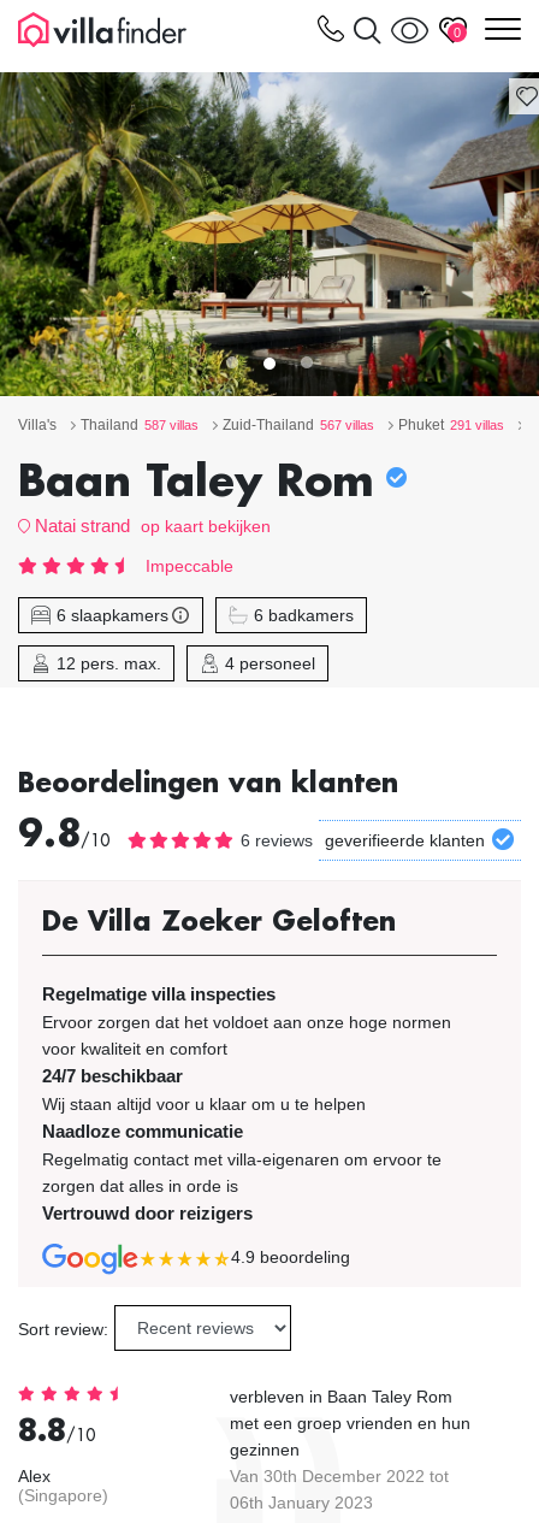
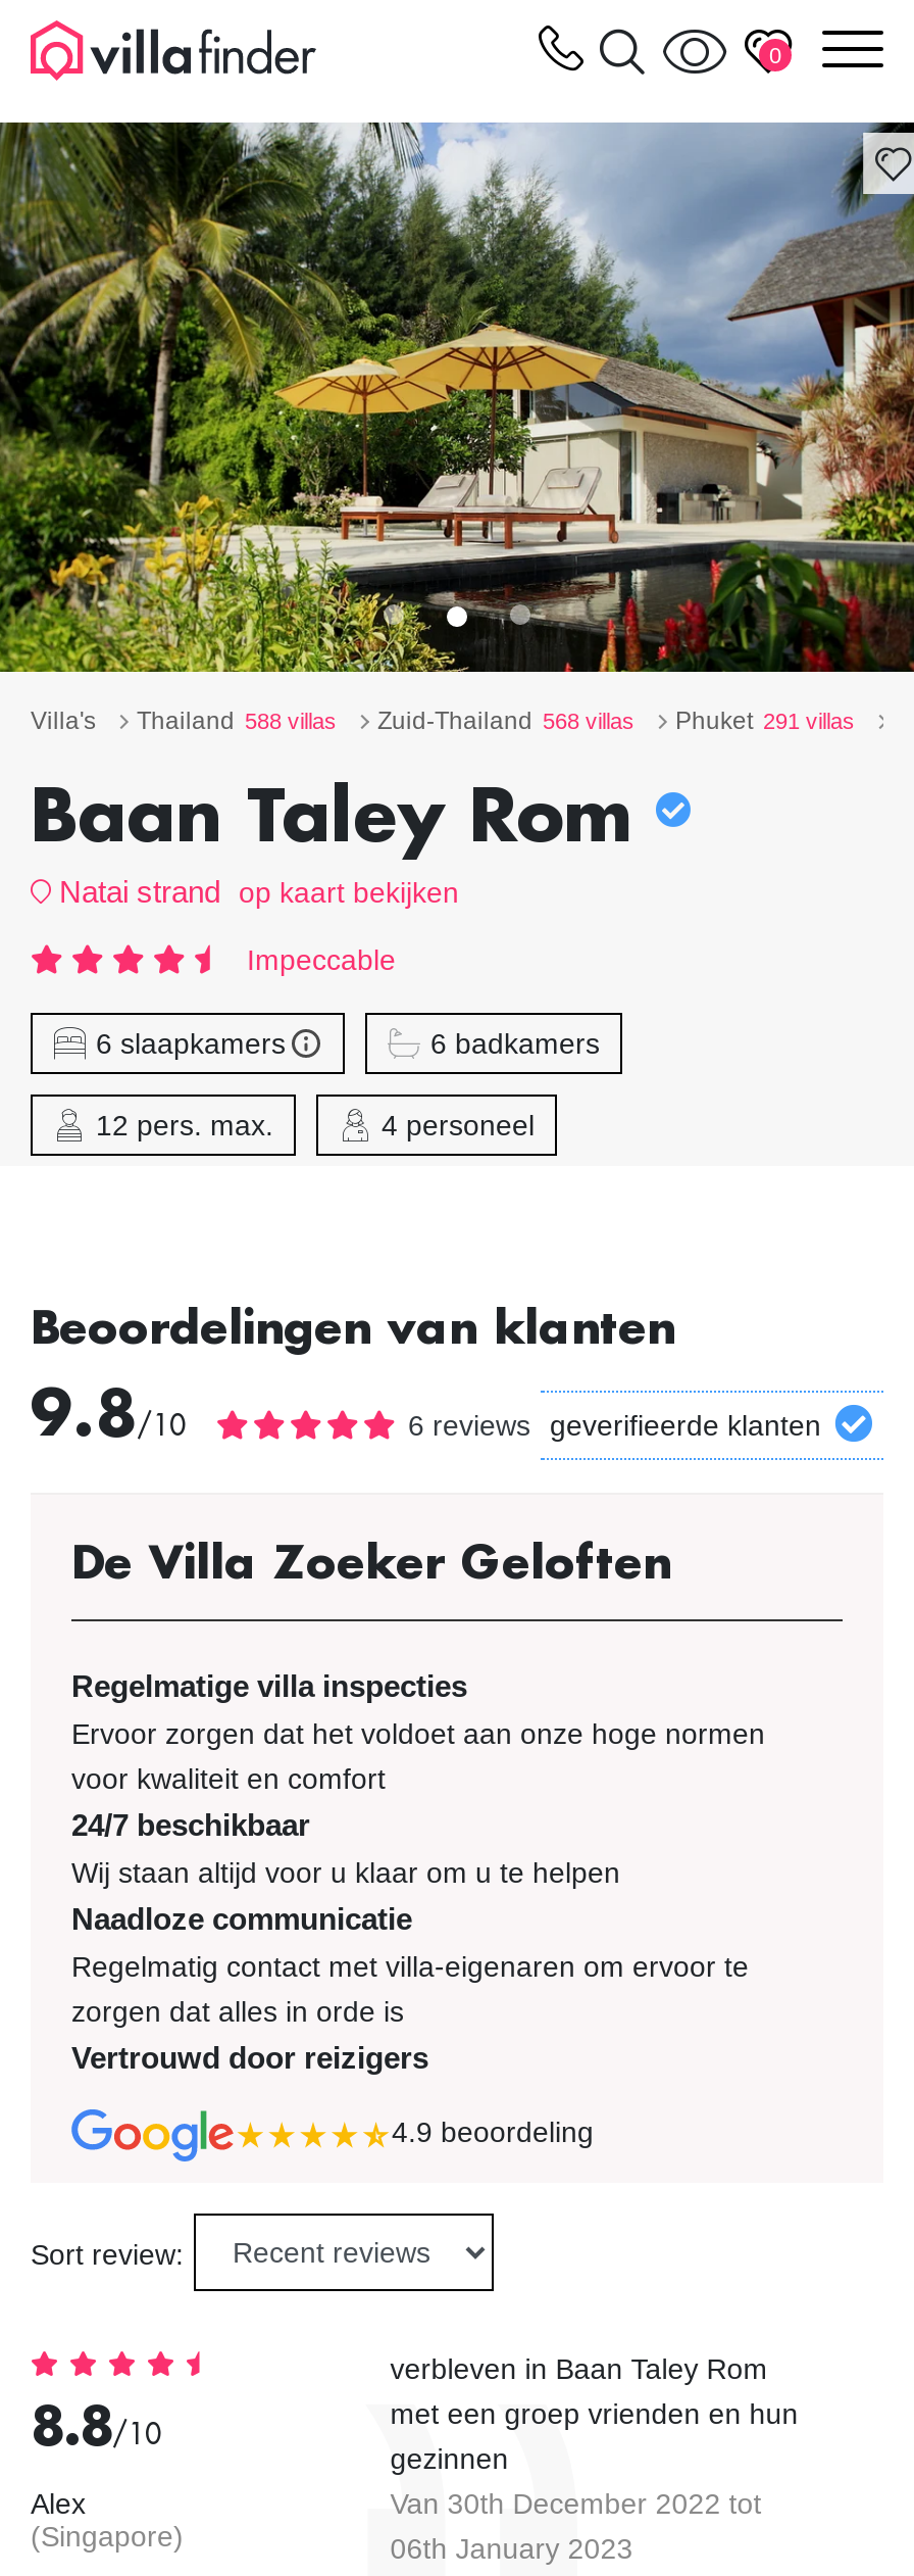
- Thailand 587 villas
+ Thailand 588 villas

- Zuid-Thailand 567 villas
+ Zuid-Thailand 568 villas
